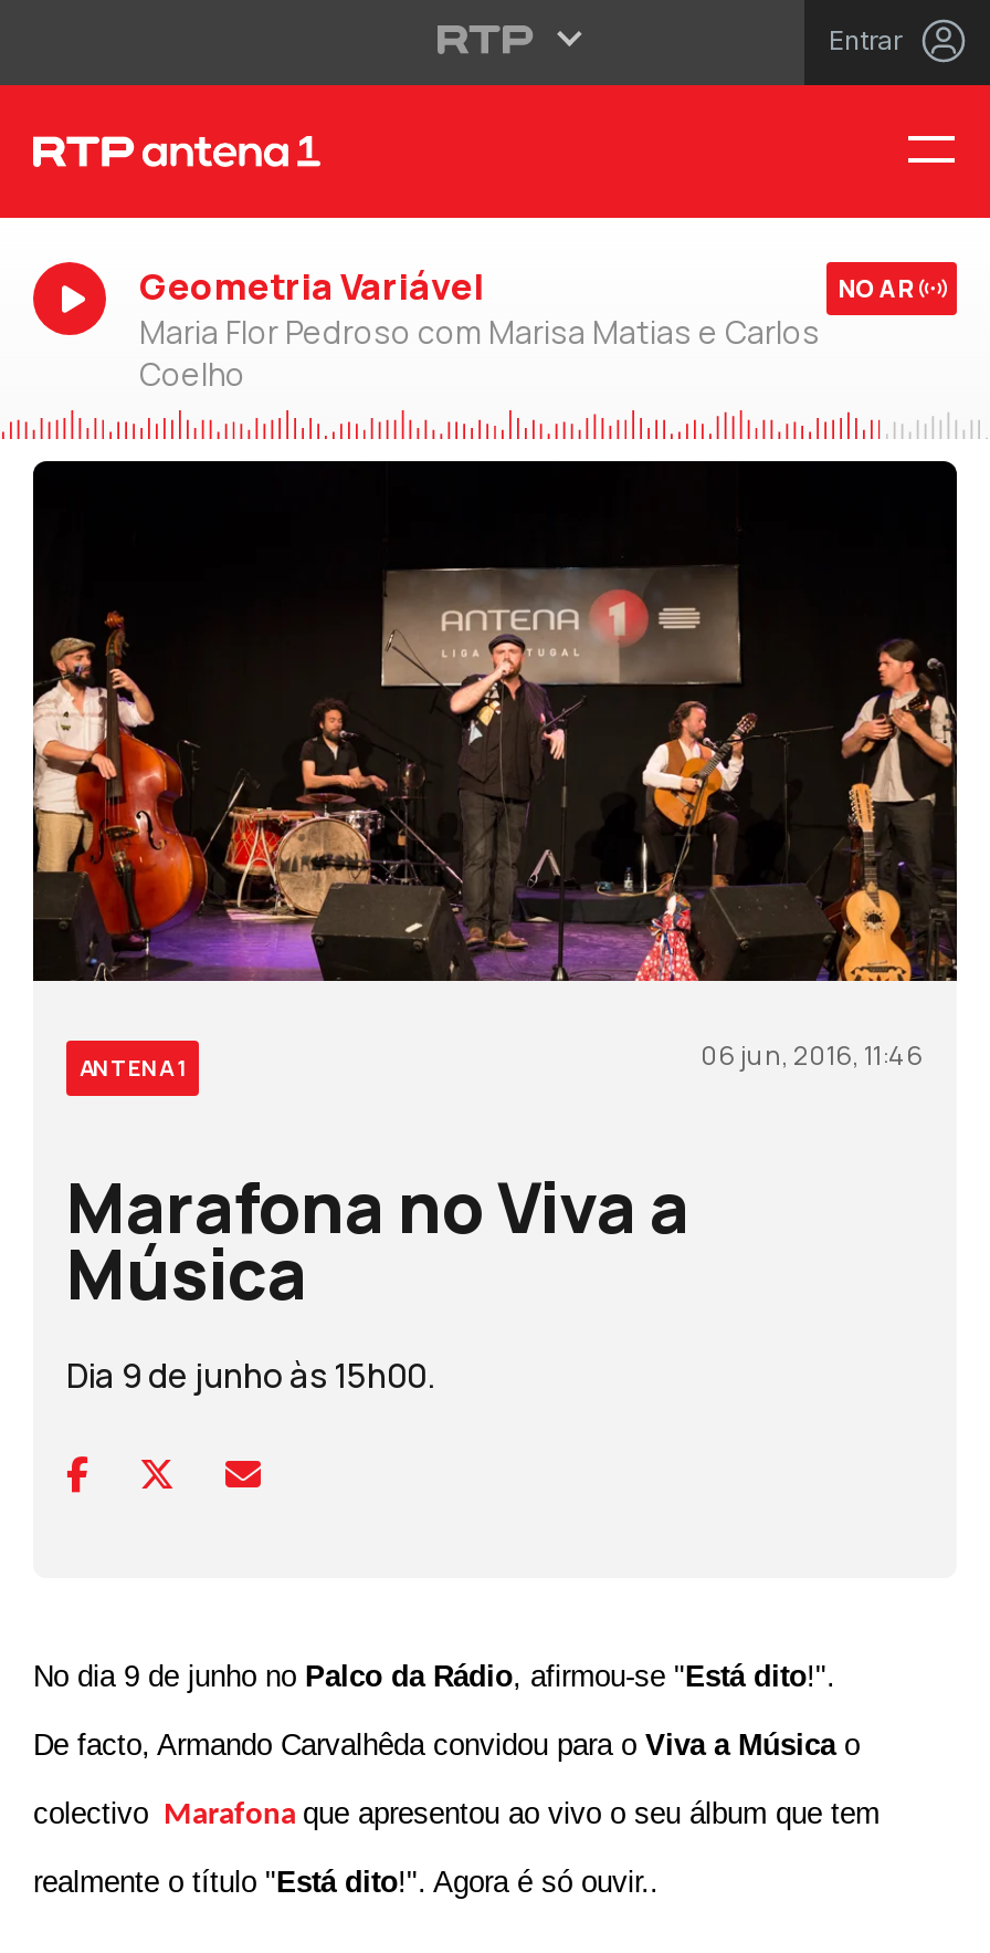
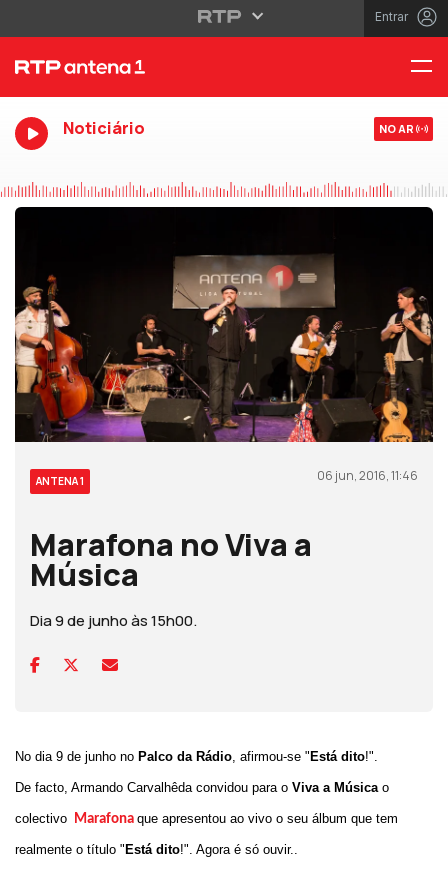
- Geometria Variável
- Maria Flor Pedroso com Marisa Matias e Carlos
- Coelho
+ Noticiário
